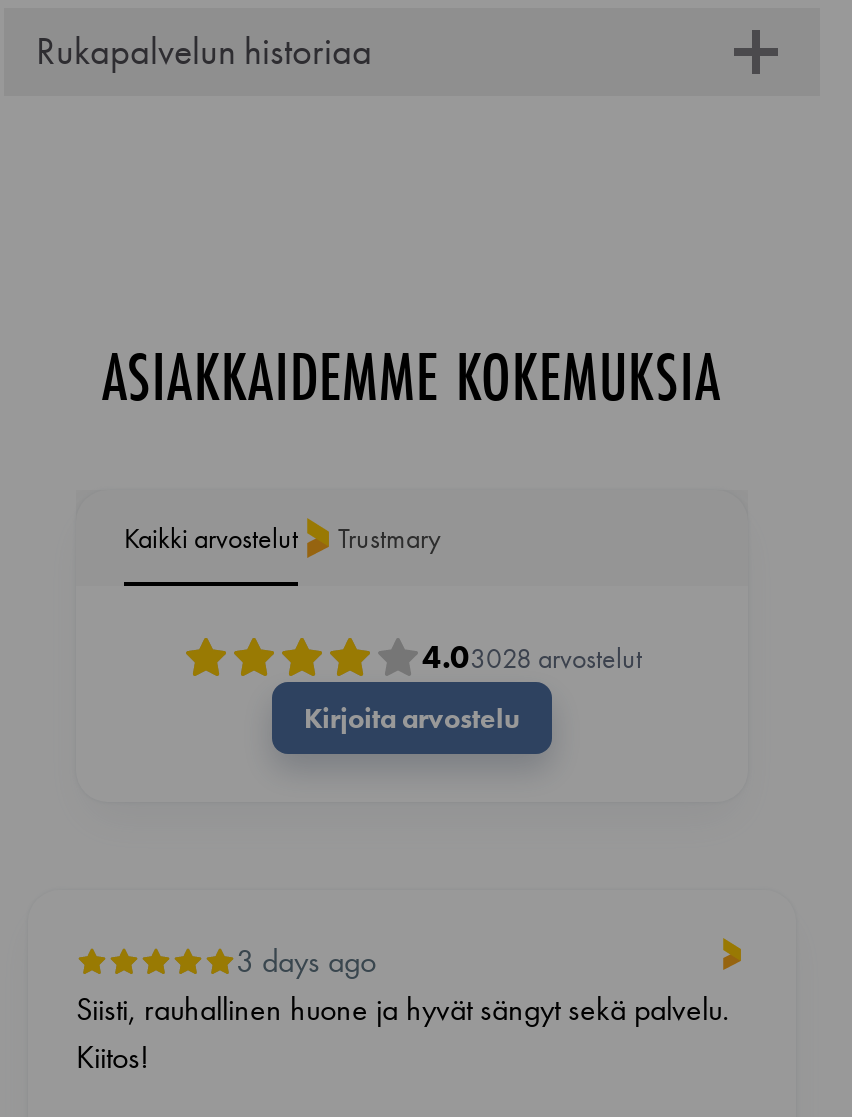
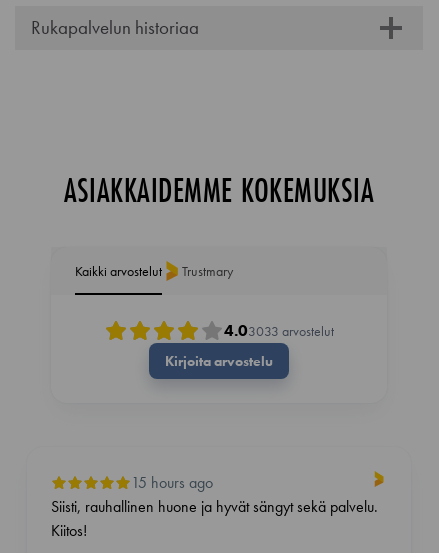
- 4.03028 arvostelut
+ 4.03033 arvostelut

- 3 days ago
+ 15 hours ago
